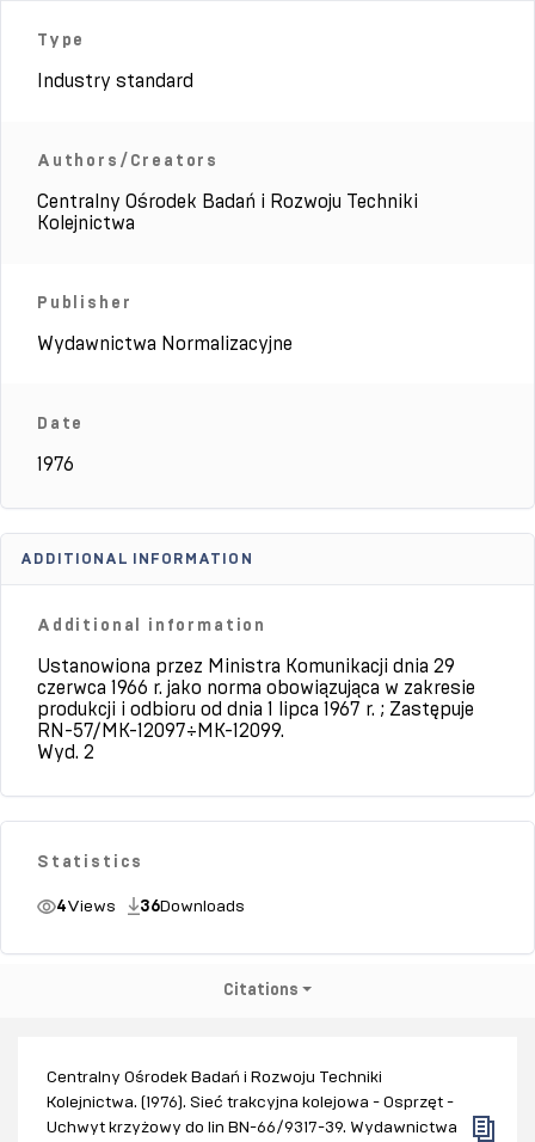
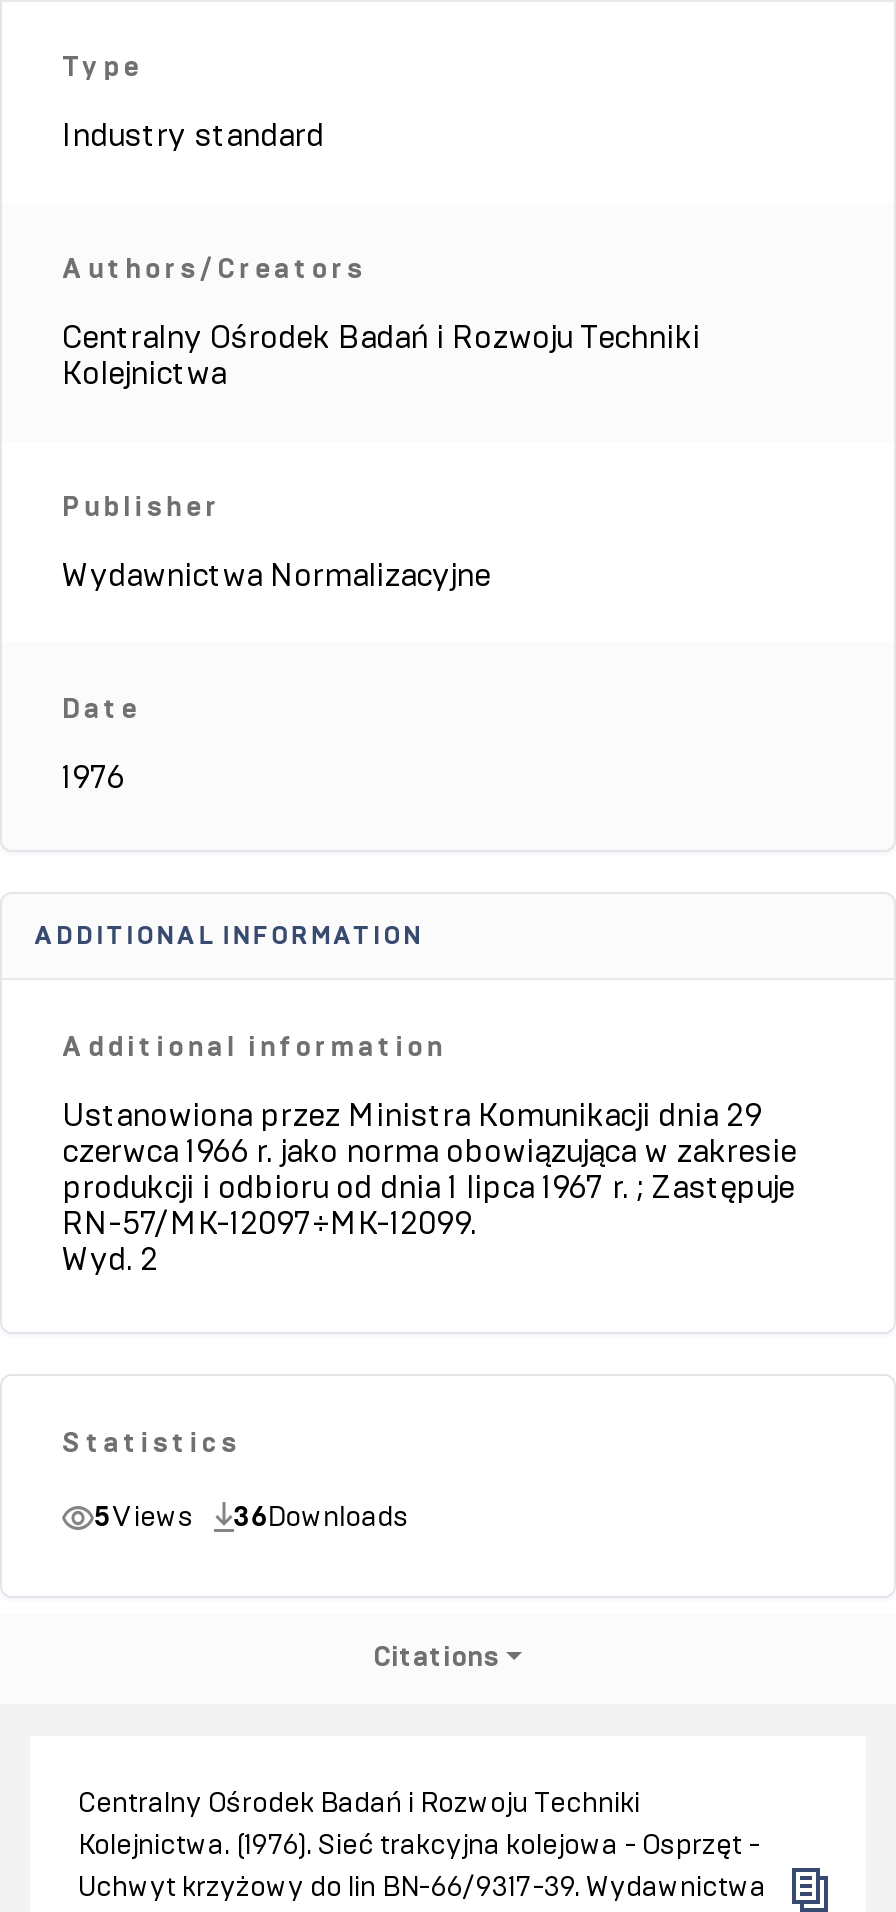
- 4Views 36Downloads
+ 5Views 36Downloads
